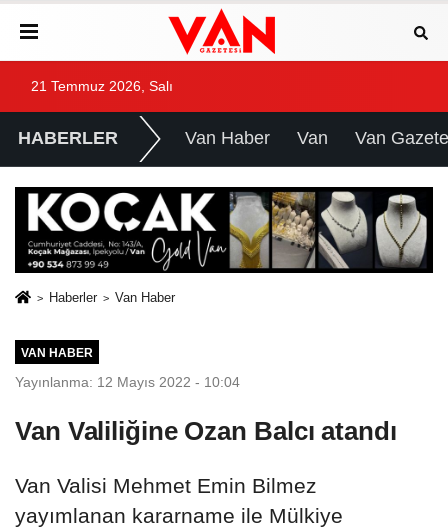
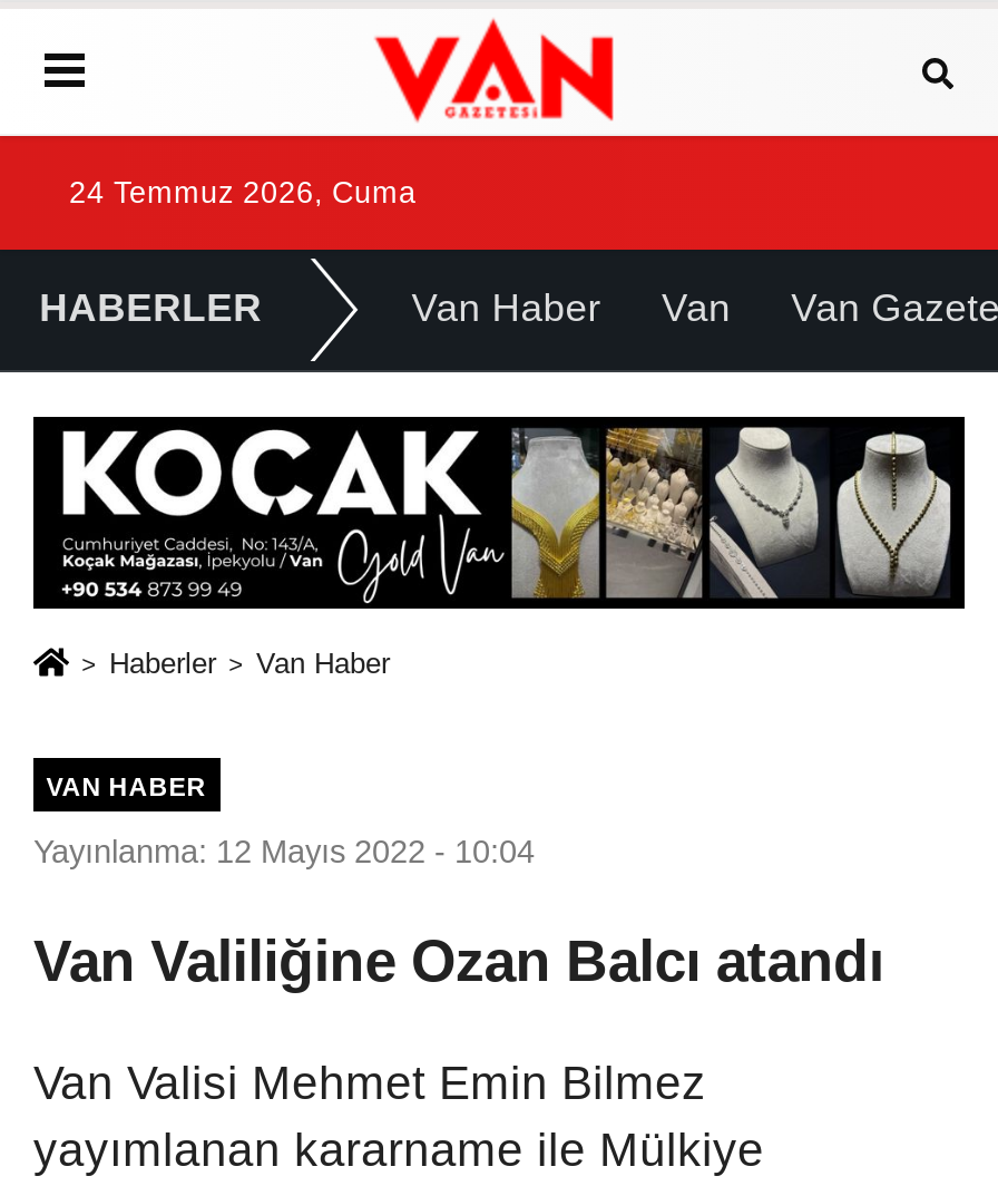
- 21 Temmuz 2026, Salı
+ 24 Temmuz 2026, Cuma
